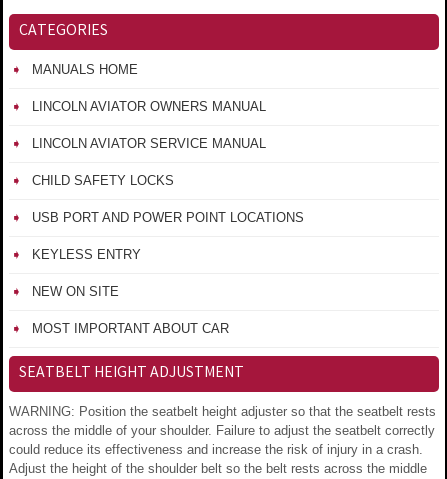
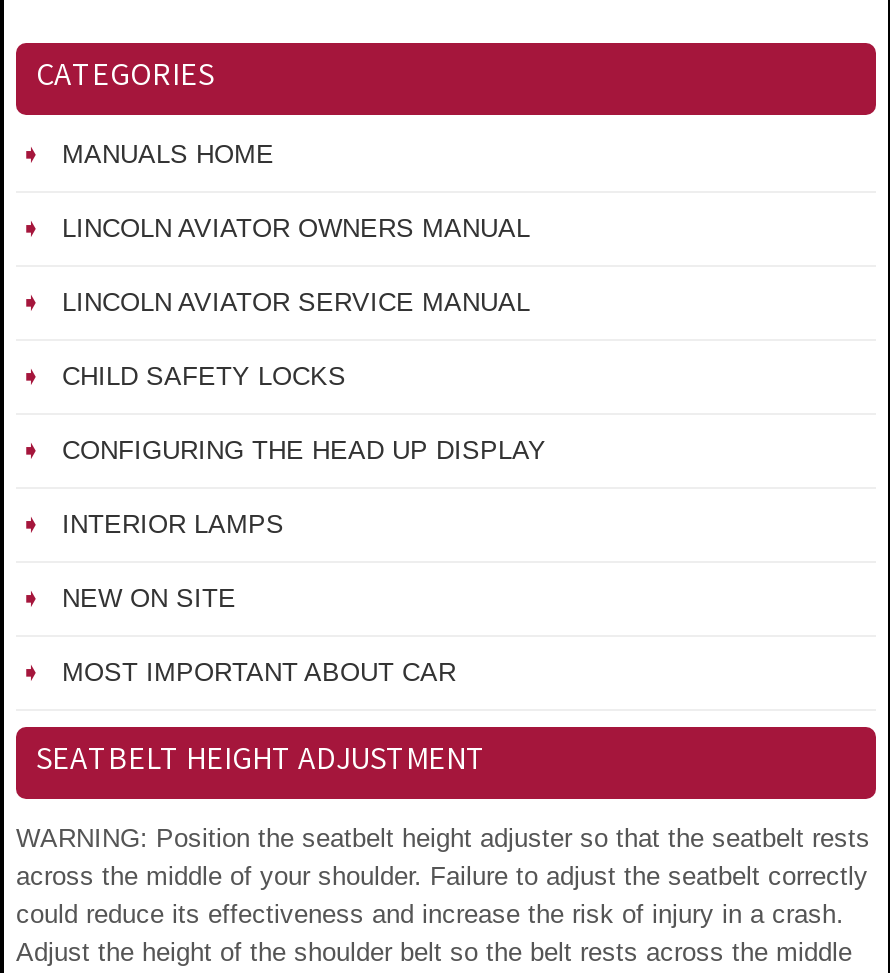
- USB PORT AND POWER POINT LOCATIONS
+ CONFIGURING THE HEAD UP DISPLAY

- KEYLESS ENTRY
+ INTERIOR LAMPS
